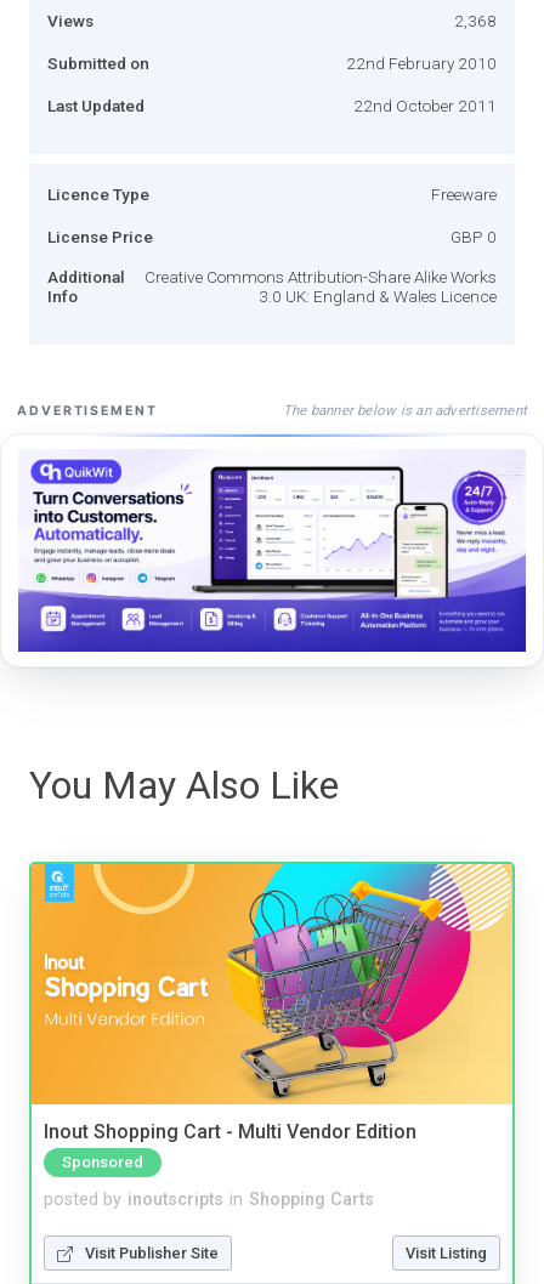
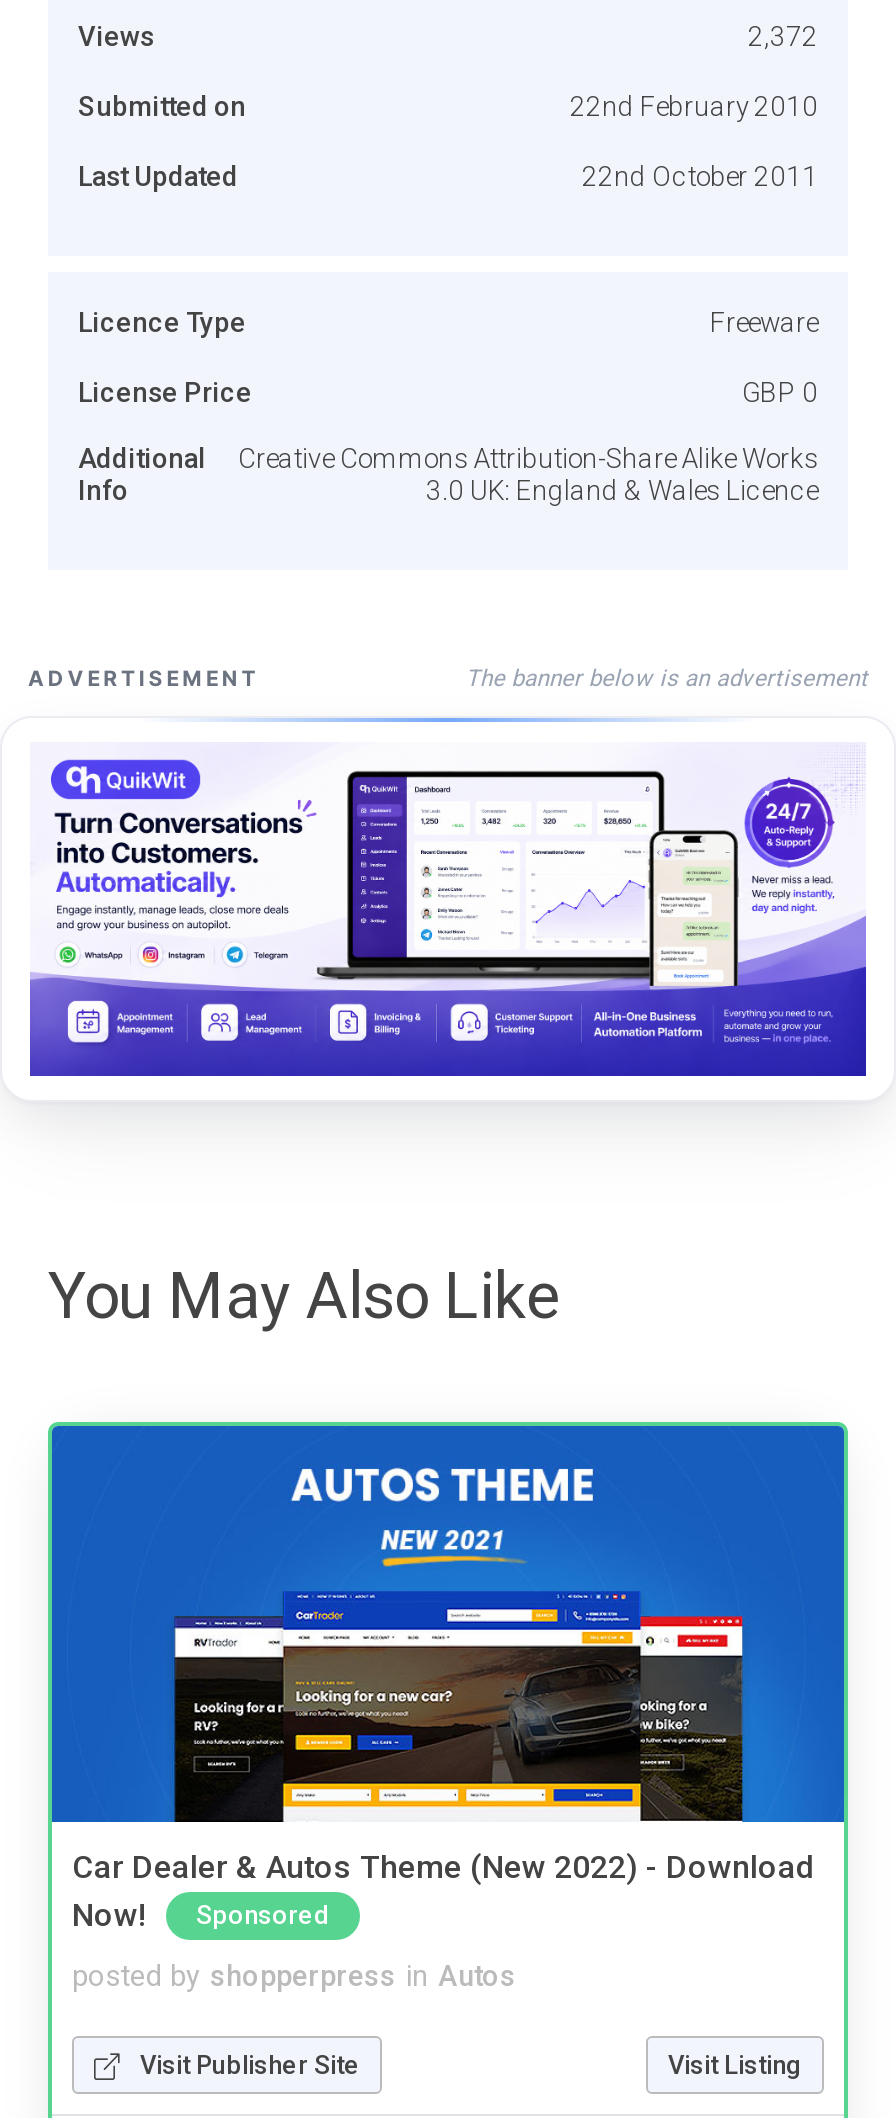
- 2,368
+ 2,372

- [image]
- Inout Shopping Cart - Multi Vendor Edition
+ [image]
+ Car Dealer & Autos Theme (New 2022) - Download
+ Now!

- posted by inoutscripts in Shopping Carts
+ posted by shopperpress in Autos
